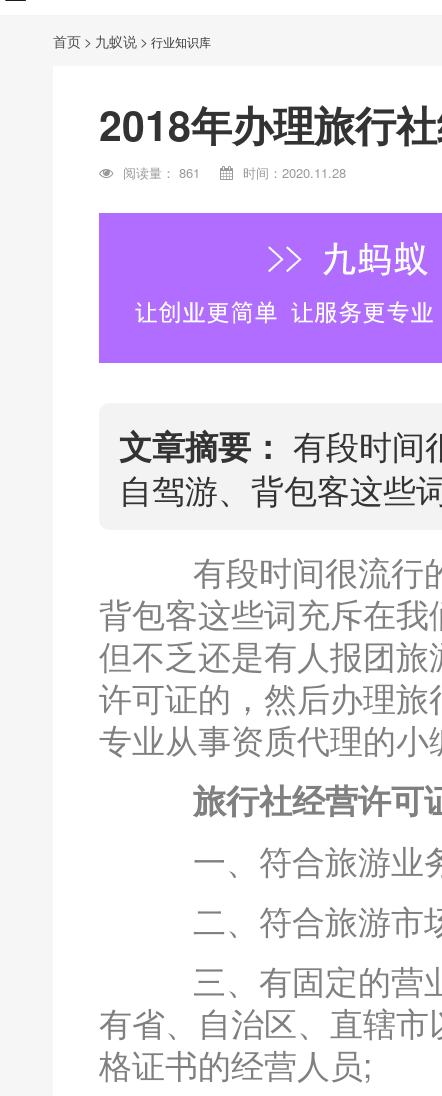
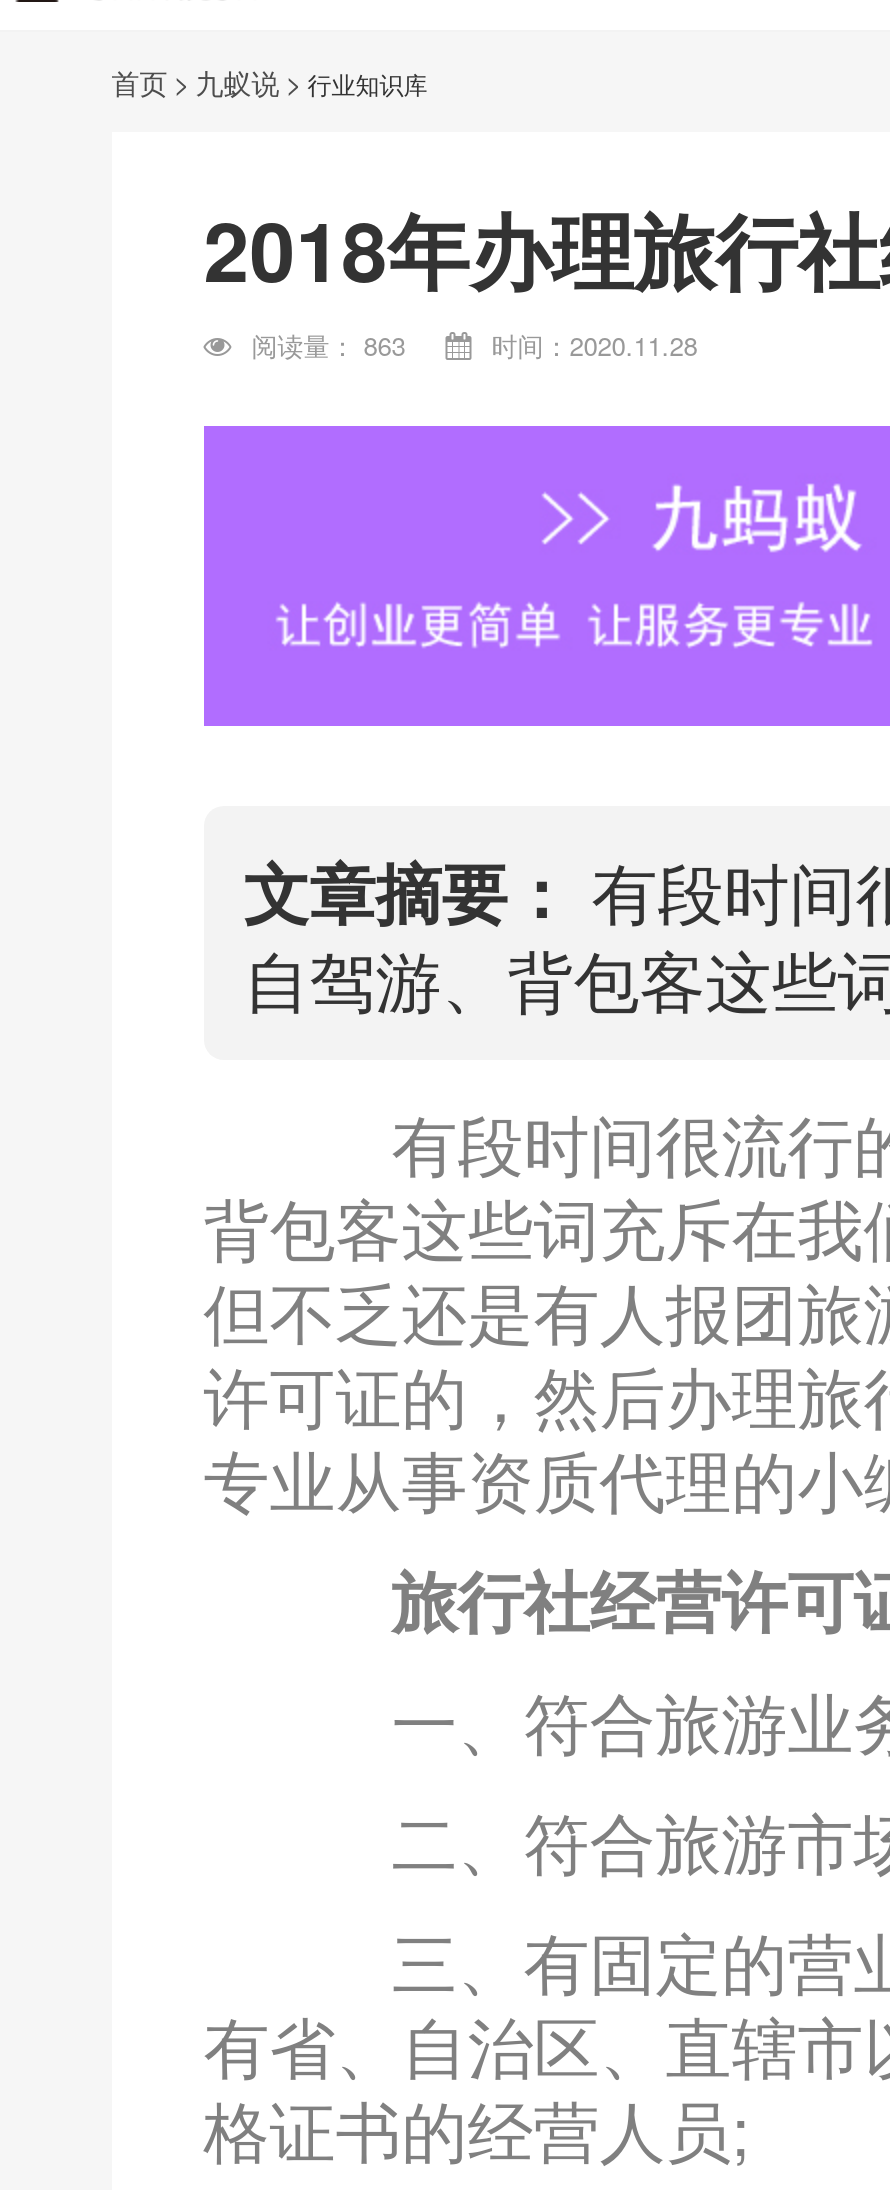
- 阅读量：861
+ 阅读量：863
